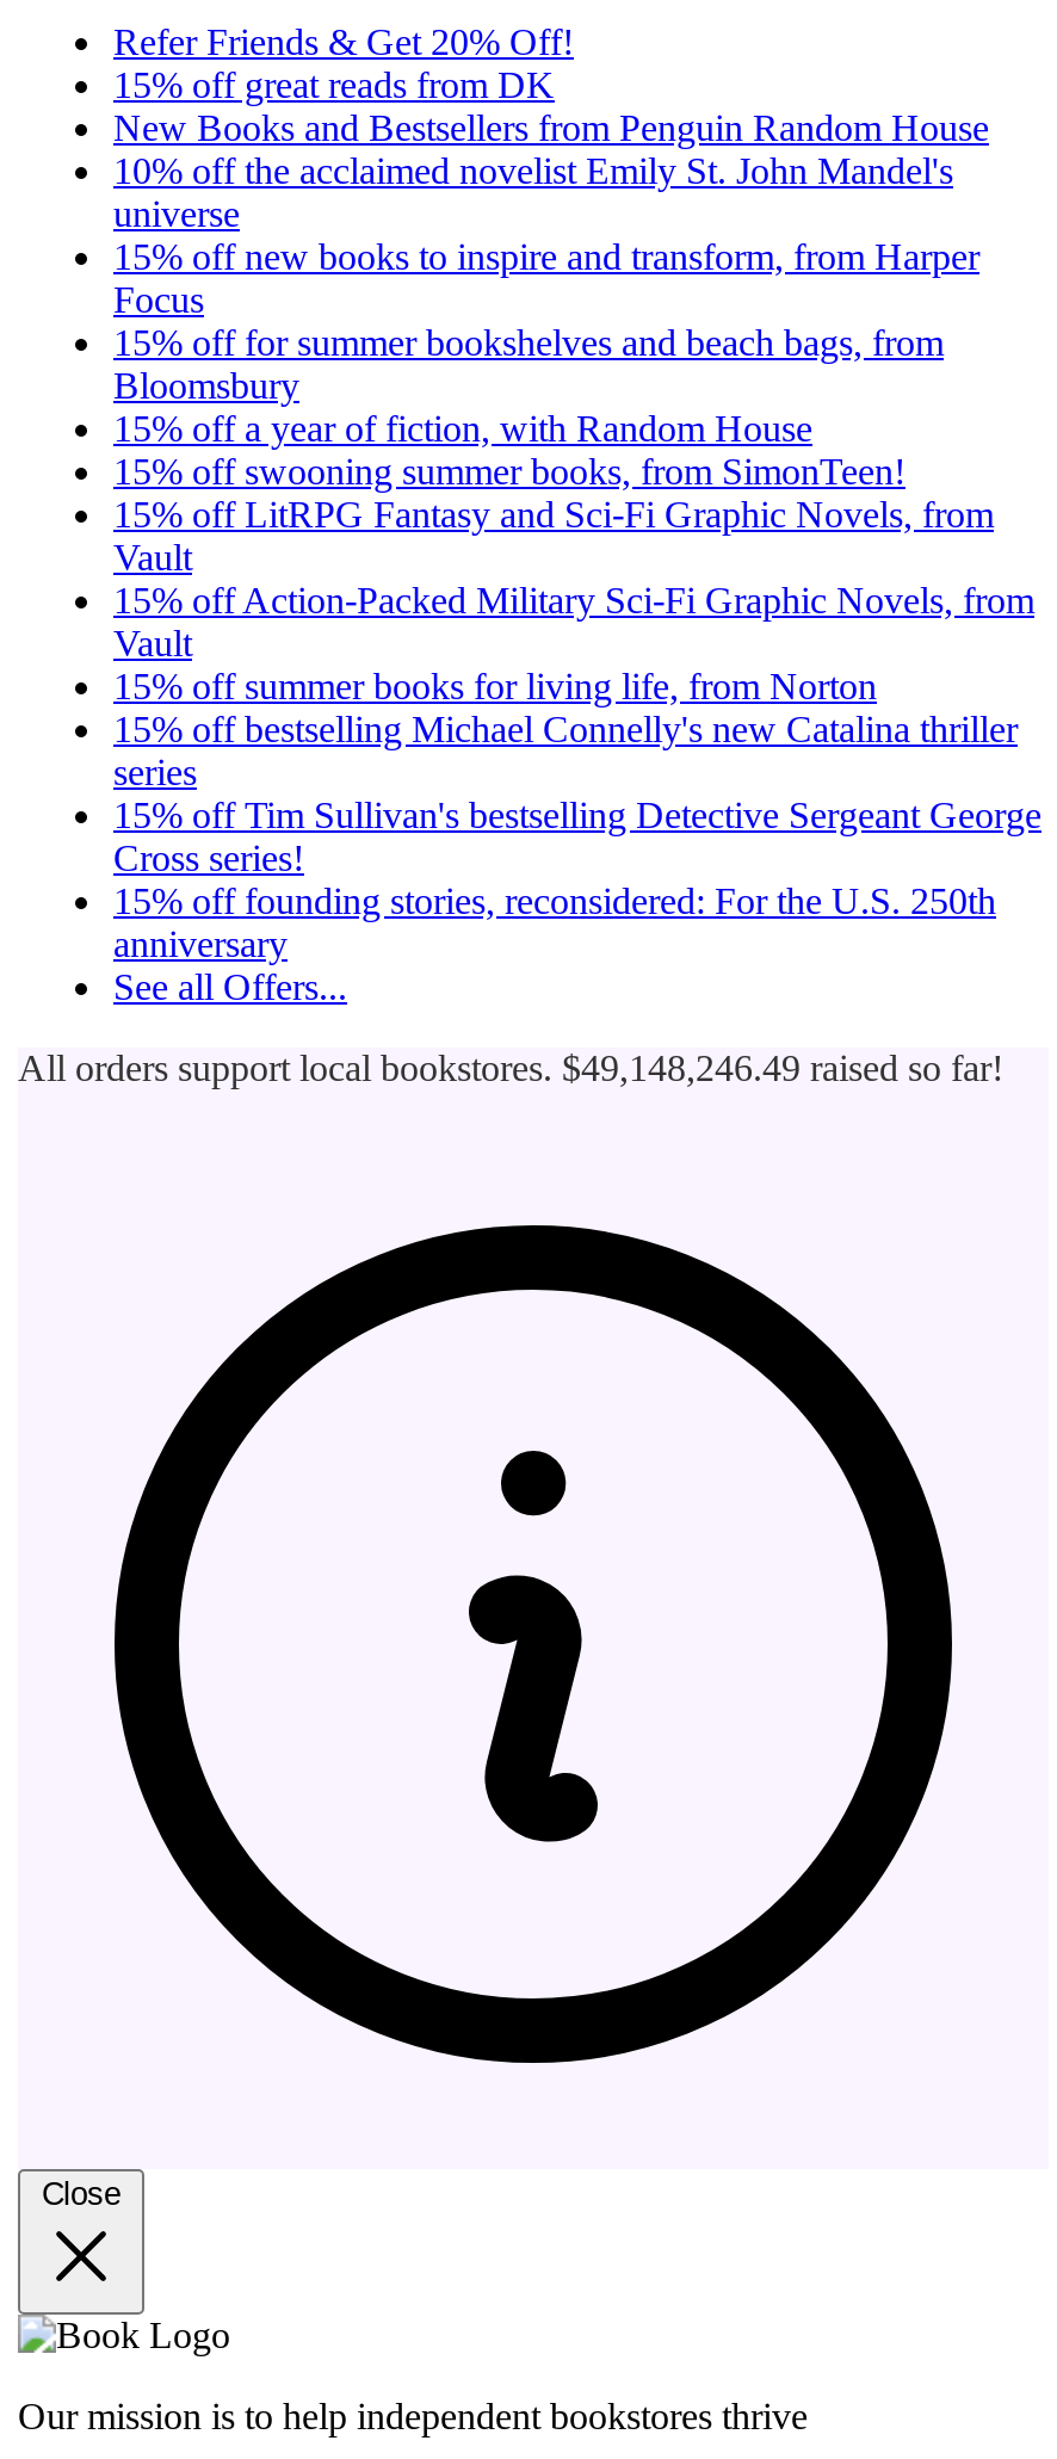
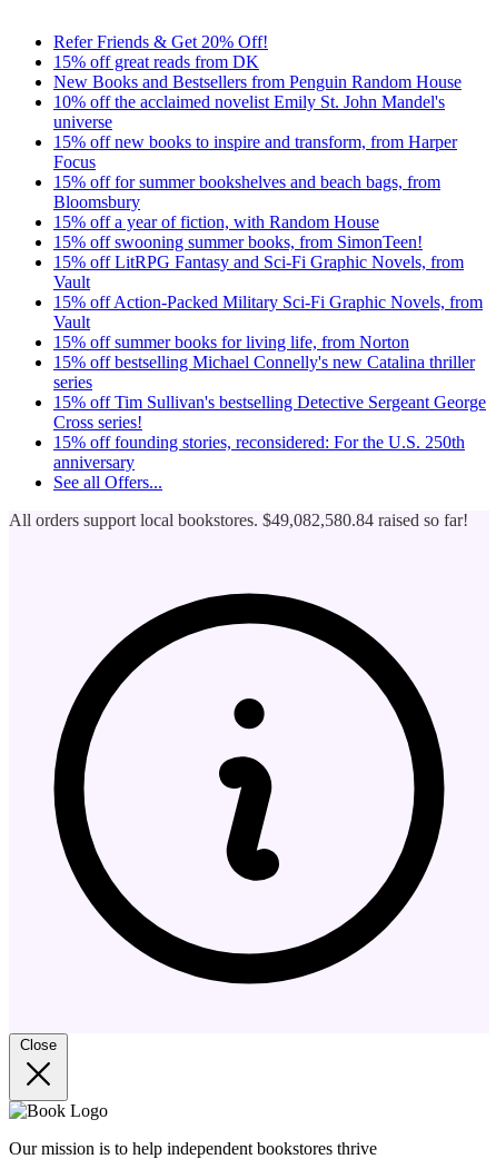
- All orders support local bookstores. $49,148,246.49 raised so far!
+ All orders support local bookstores. $49,082,580.84 raised so far!
